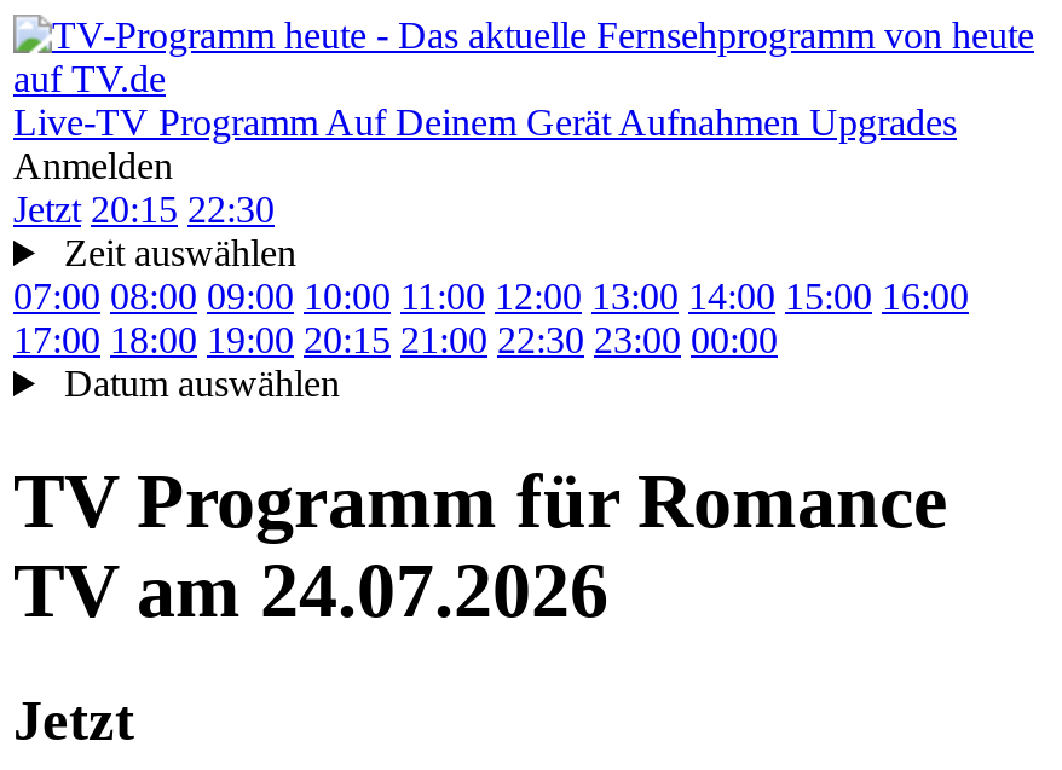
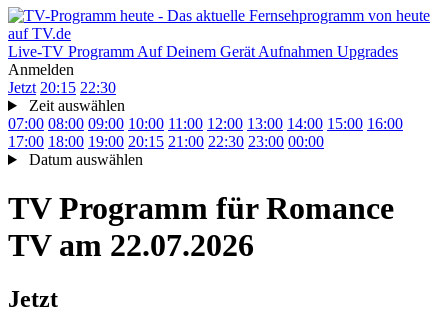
- TV am 24.07.2026
+ TV am 22.07.2026
